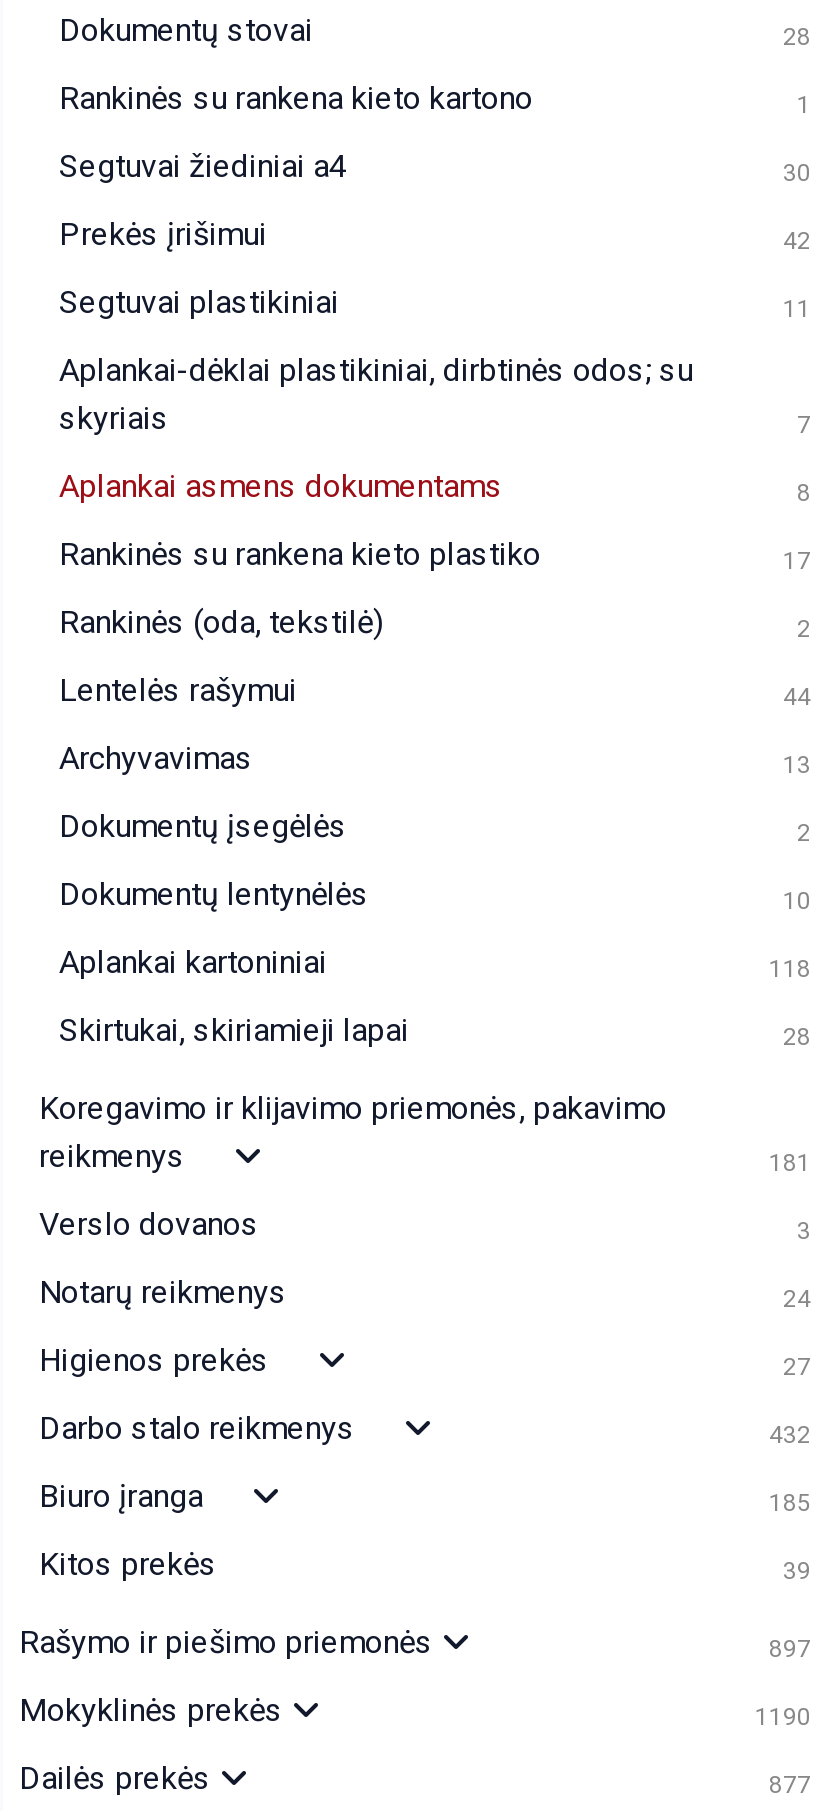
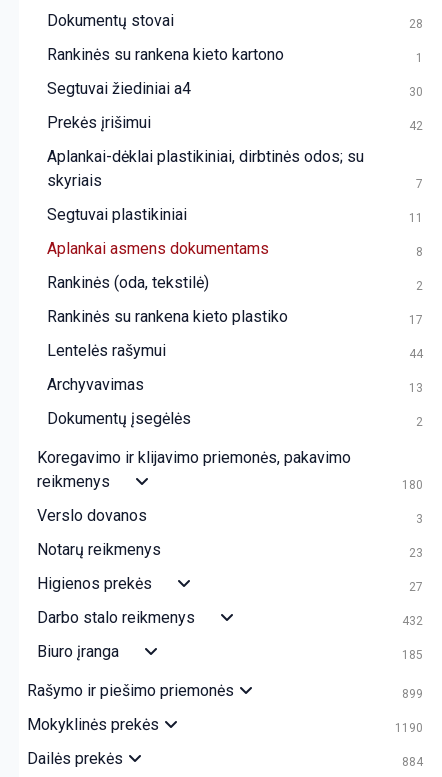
moved down: Segtuvai plastikiniai | 11

moved down: Rankinės su rankena kieto plastiko | 17

- Dokumentų lentynėlės
- 10
- Aplankai kartoniniai
- 118
- Skirtukai, skiriamieji lapai
- 28

- 181
+ 180

- 24
+ 23

- Kitos prekės
- 39

- 897
+ 899

- 877
+ 884
